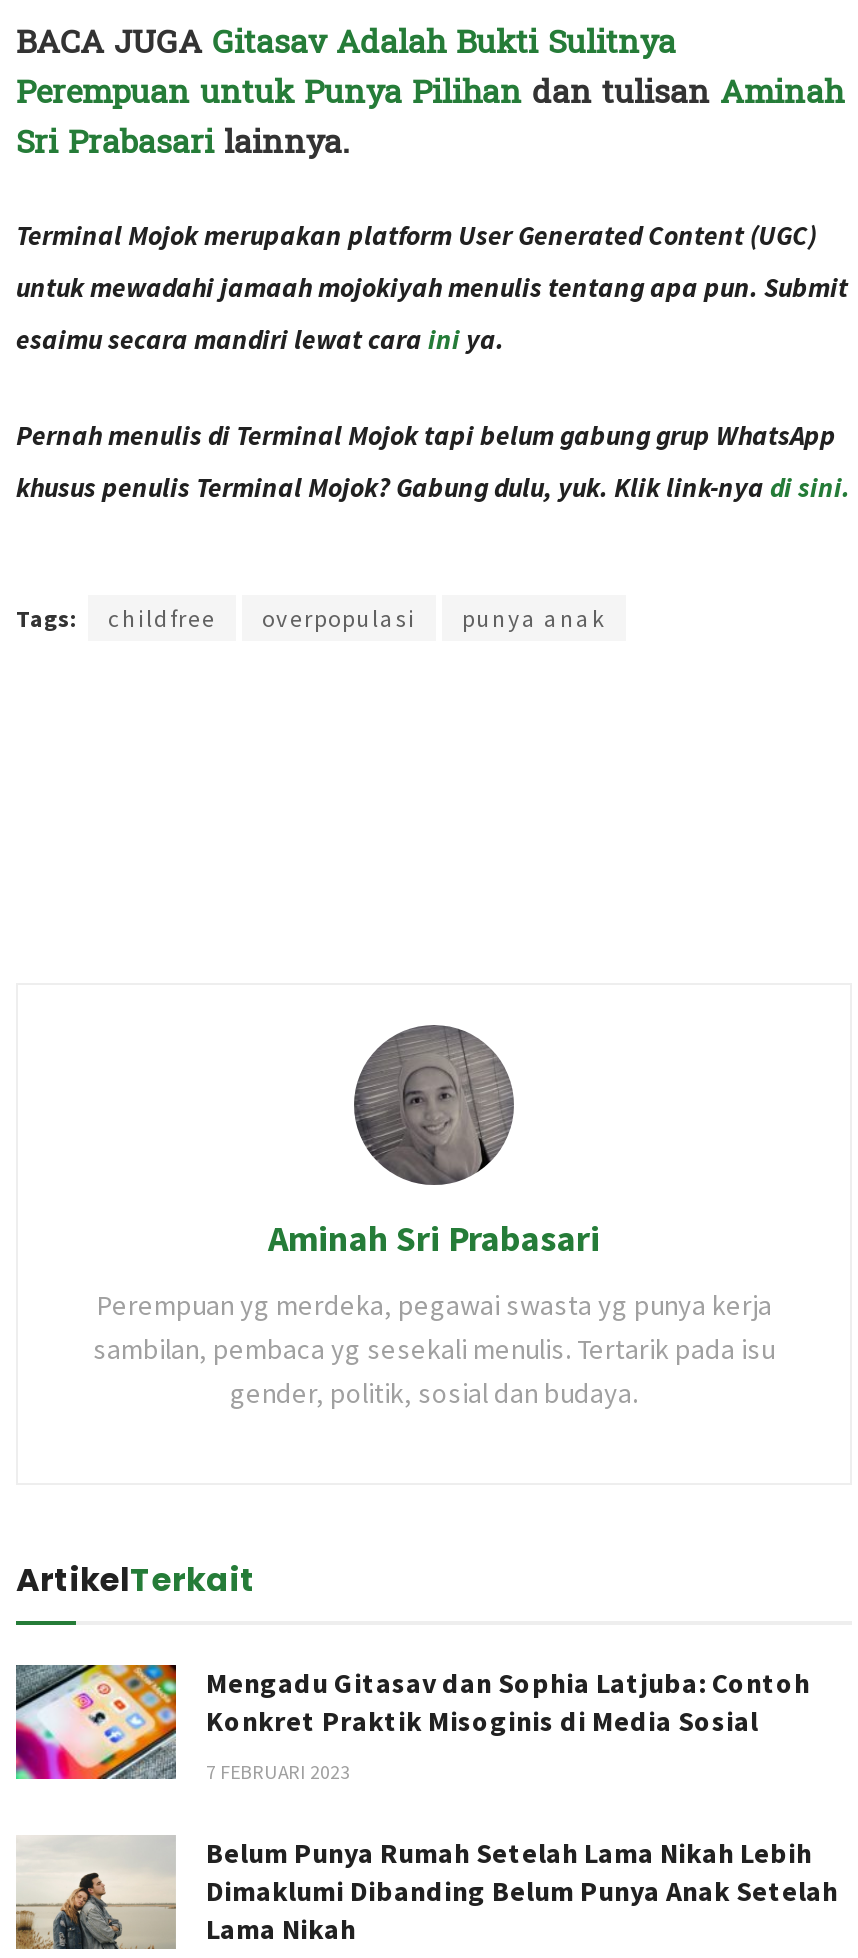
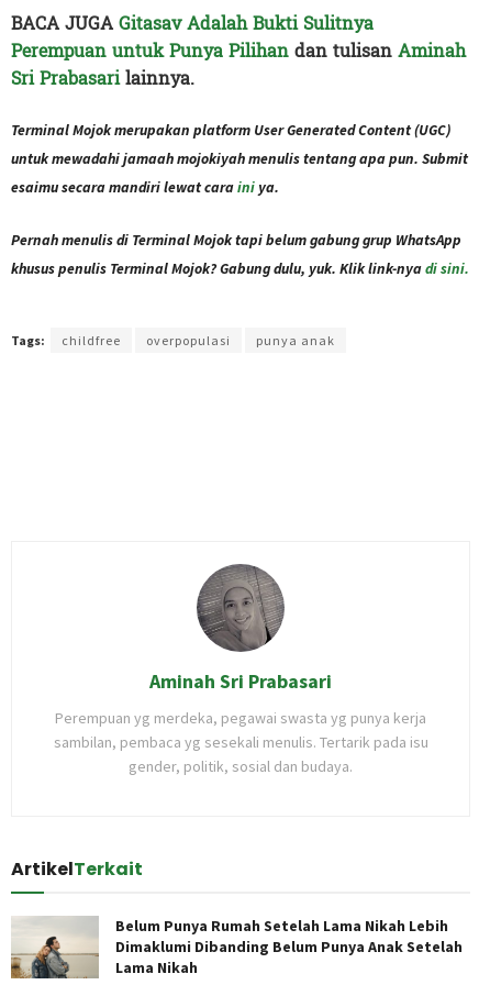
- [image]
- Mengadu Gitasav dan Sophia Latjuba: Contoh
- Konkret Praktik Misoginis di Media Sosial
- 7 FEBRUARI 2023
